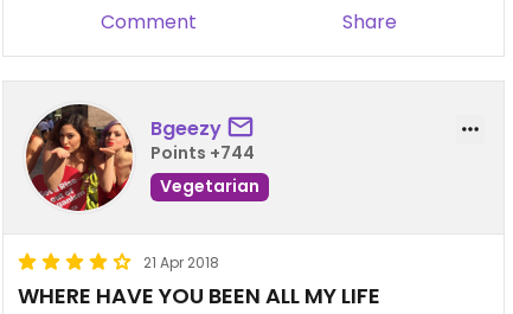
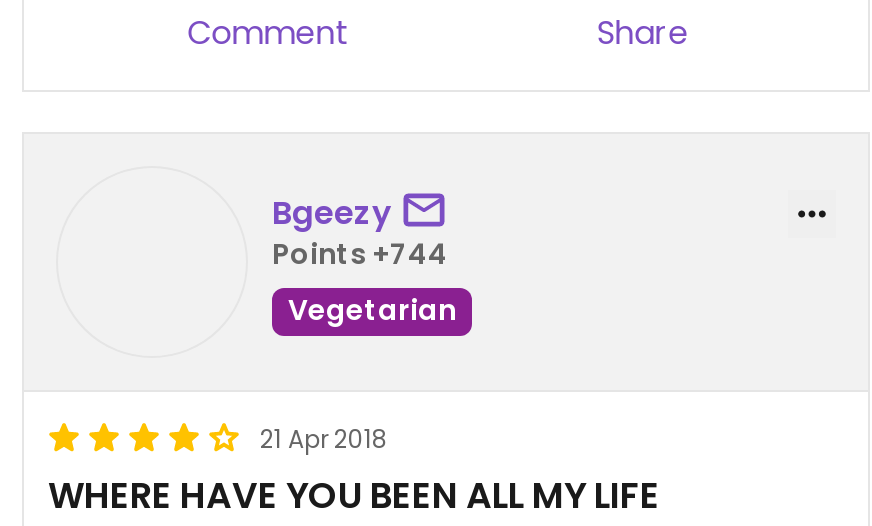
- [image]
